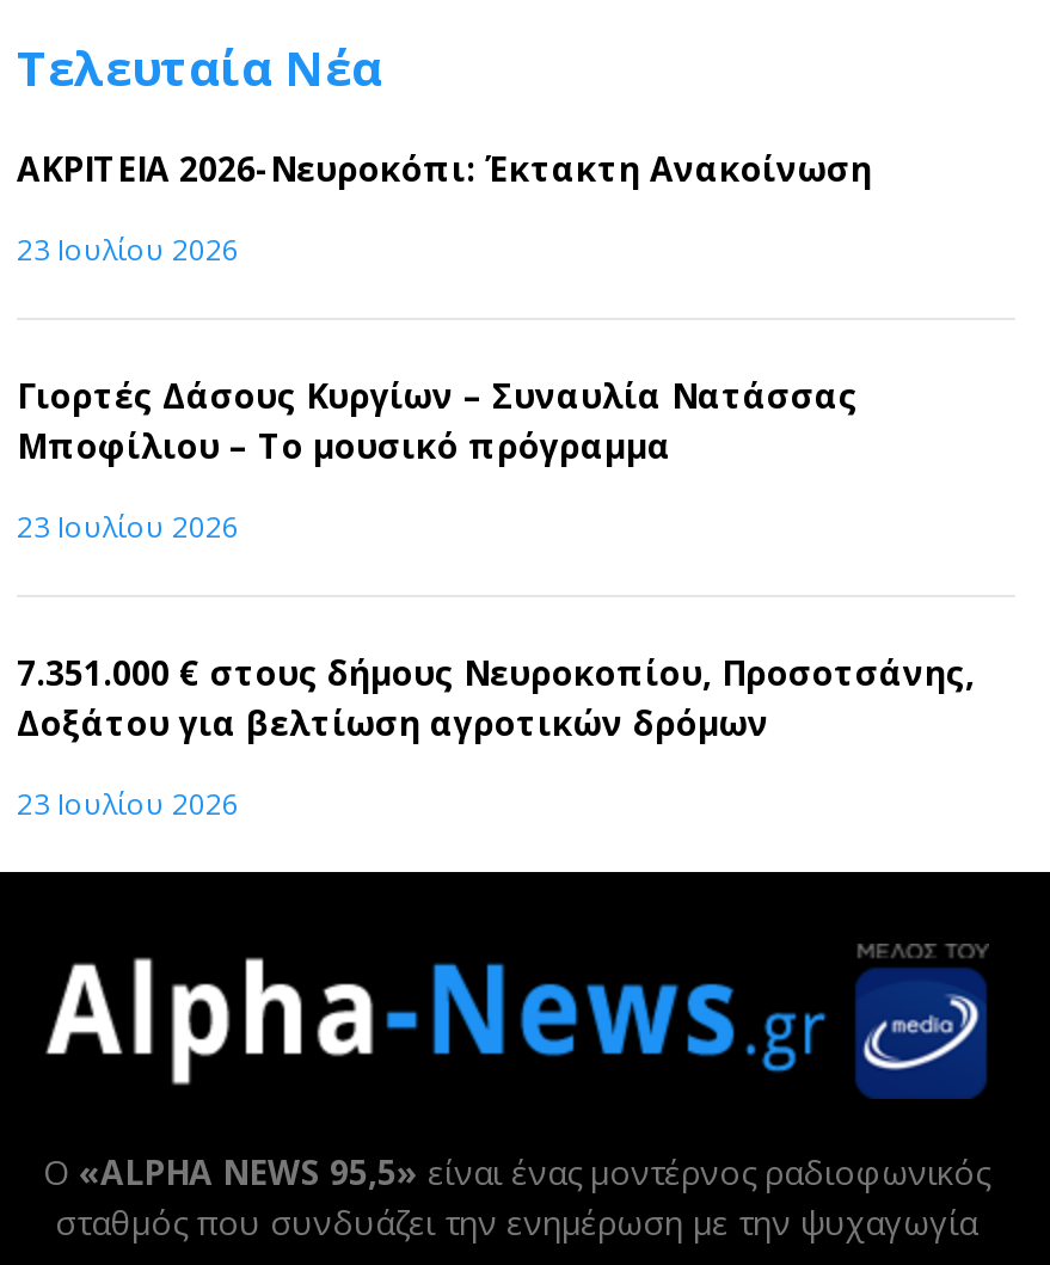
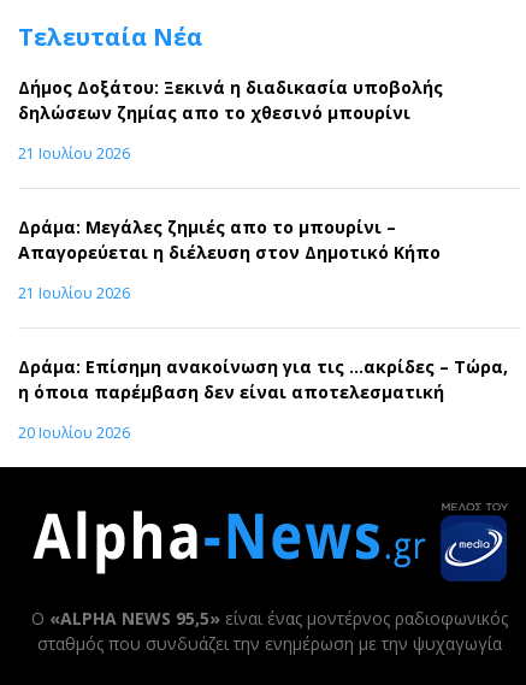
- ΑΚΡΙΤΕΙΑ 2026-Νευροκόπι: Έκτακτη Ανακοίνωση
+ Δήμος Δοξάτου: Ξεκινά η διαδικασία υποβολής
+ δηλώσεων ζημίας απο το χθεσινό μπουρίνι

- 23 Ιουλίου 2026
+ 21 Ιουλίου 2026

- Γιορτές Δάσους Κυργίων – Συναυλία Νατάσσας
- Μποφίλιου – Το μουσικό πρόγραμμα
+ Δράμα: Μεγάλες ζημιές απο το μπουρίνι –
+ Απαγορεύεται η διέλευση στον Δημοτικό Κήπο

- 23 Ιουλίου 2026
+ 21 Ιουλίου 2026

- 7.351.000 € στους δήμους Νευροκοπίου, Προσοτσάνης,
- Δοξάτου για βελτίωση αγροτικών δρόμων
+ Δράμα: Επίσημη ανακοίνωση για τις …ακρίδες – Τώρα,
+ η όποια παρέμβαση δεν είναι αποτελεσματική

- 23 Ιουλίου 2026
+ 20 Ιουλίου 2026
